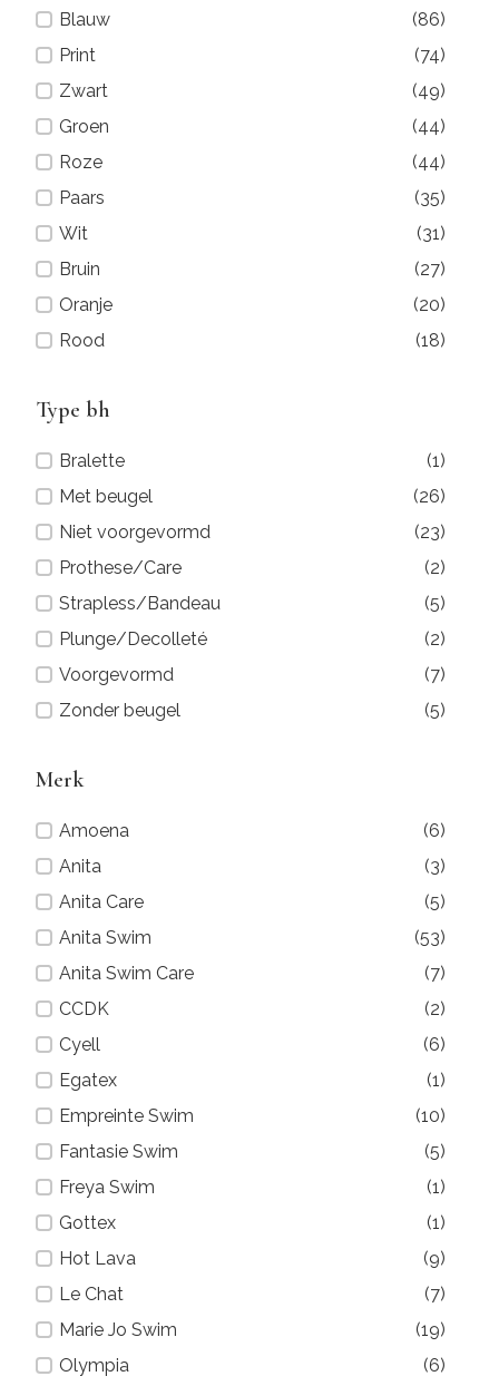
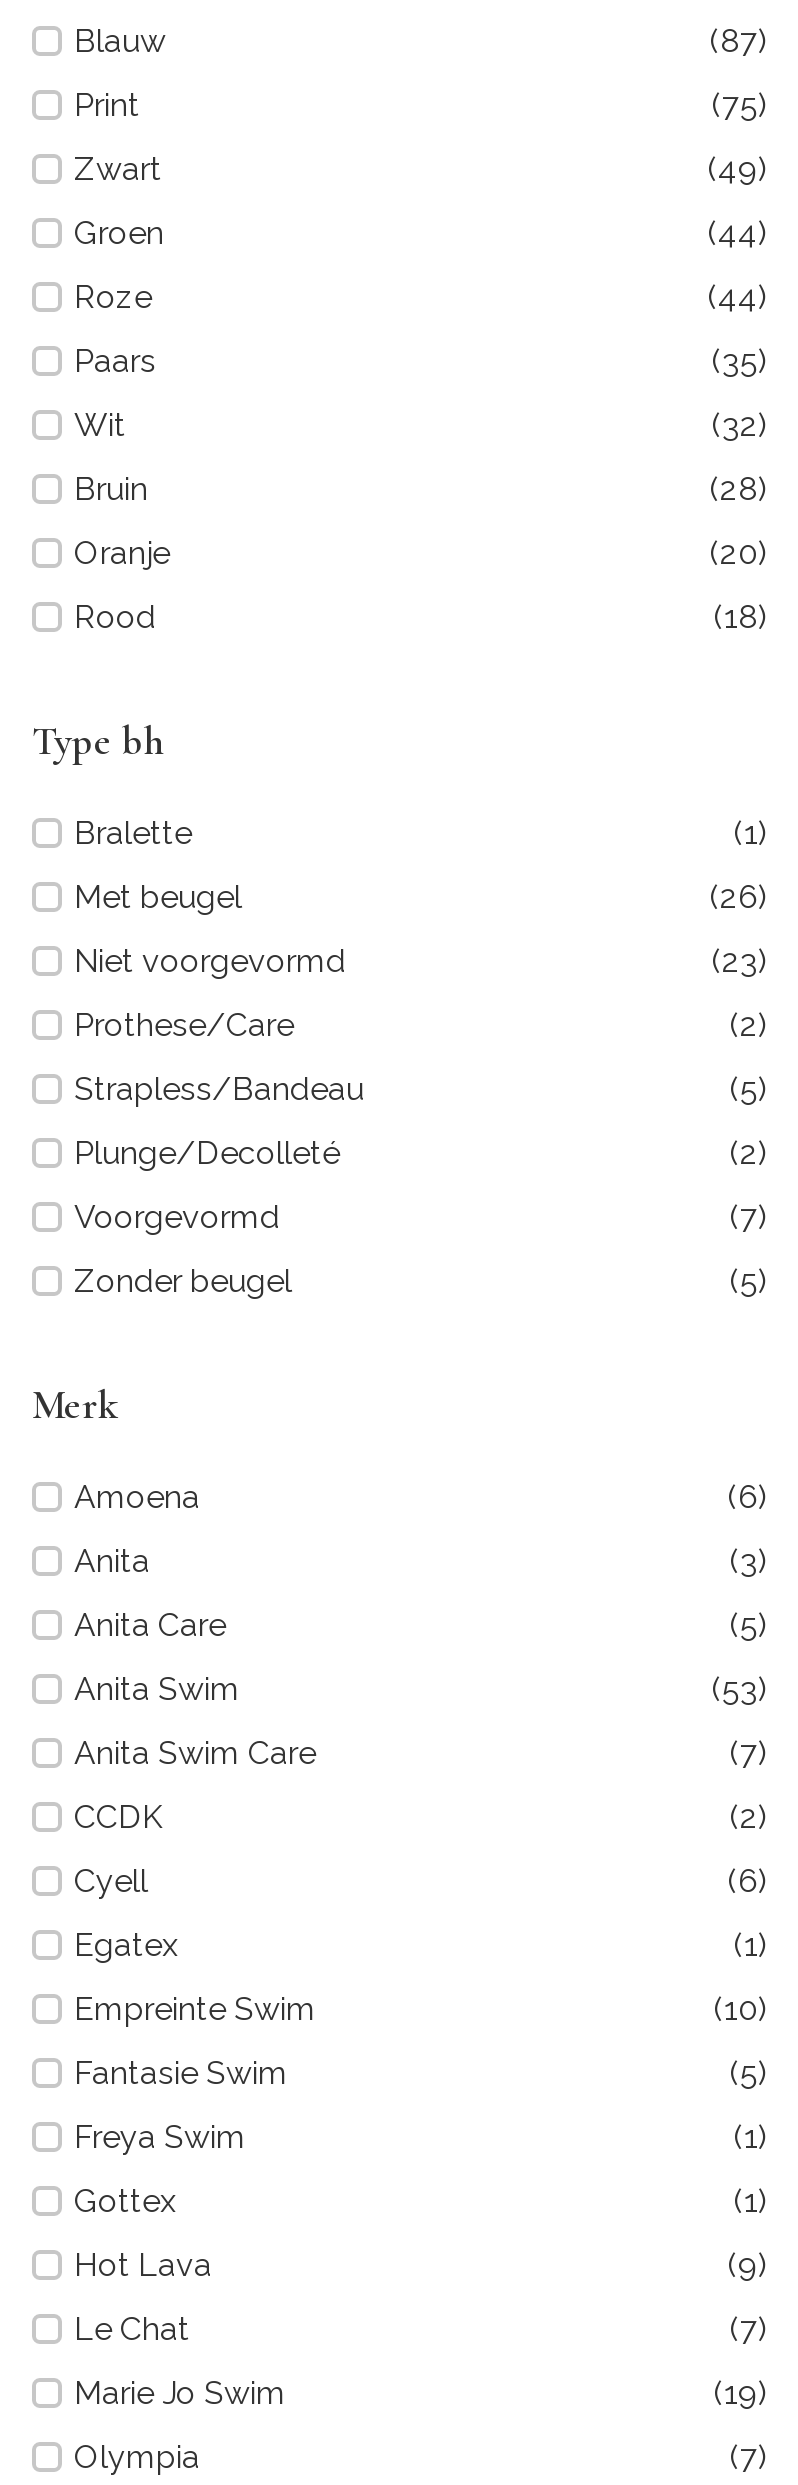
- (86)
+ (87)

- (74)
+ (75)

- (31)
+ (32)

- (27)
+ (28)

- (6)
+ (7)
